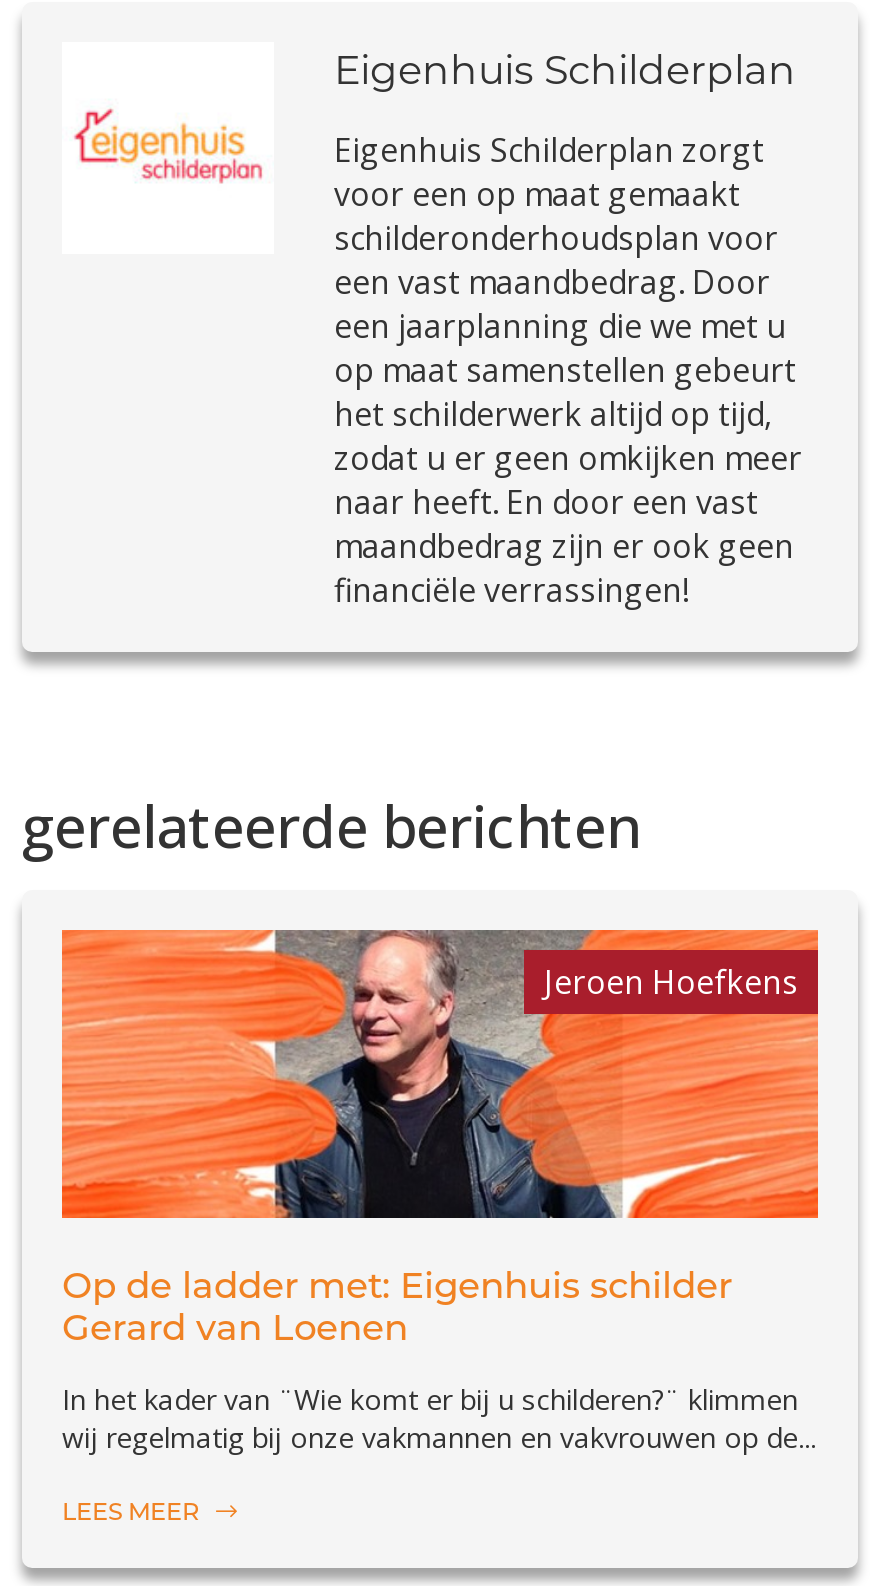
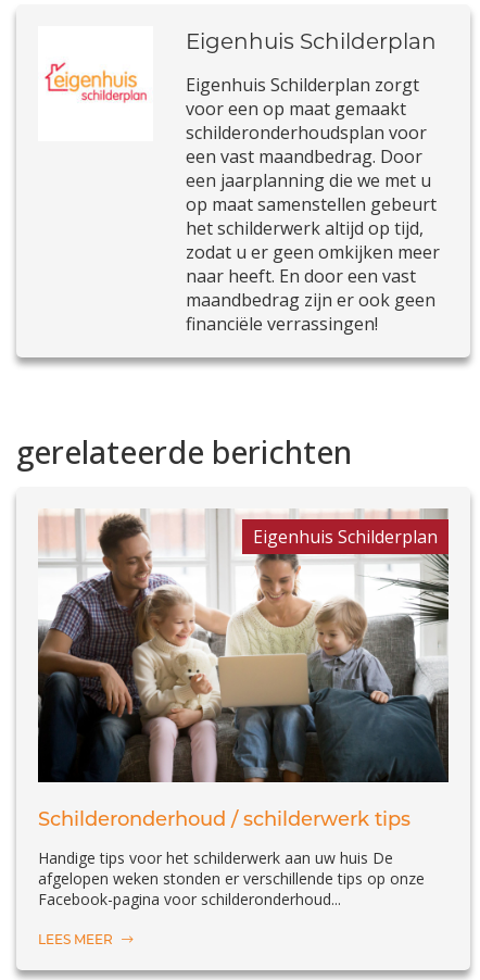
- [image]
- Jeroen Hoefkens
+ [image]
+ Eigenhuis Schilderplan

- Op de ladder met: Eigenhuis schilder
- Gerard van Loenen
+ Schilderonderhoud / schilderwerk tips

- In het kader van ¨Wie komt er bij u schilderen?¨ klimmen
- wij regelmatig bij onze vakmannen en vakvrouwen op de...
+ Handige tips voor het schilderwerk aan uw huis De
+ afgelopen weken stonden er verschillende tips op onze
+ Facebook-pagina voor schilderonderhoud...
